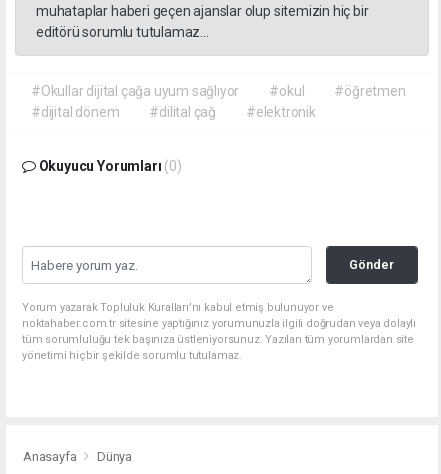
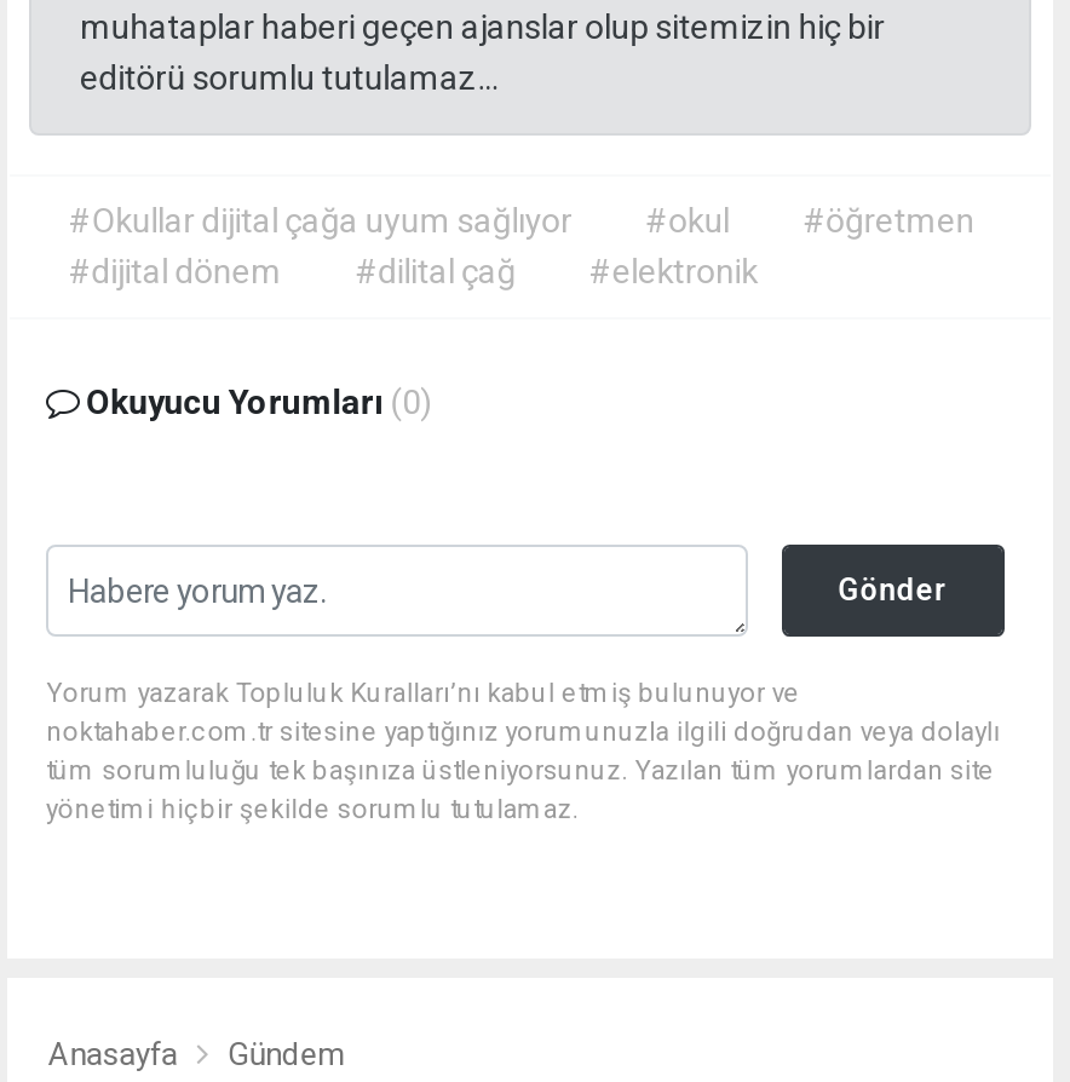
- Dünya
+ Gündem
